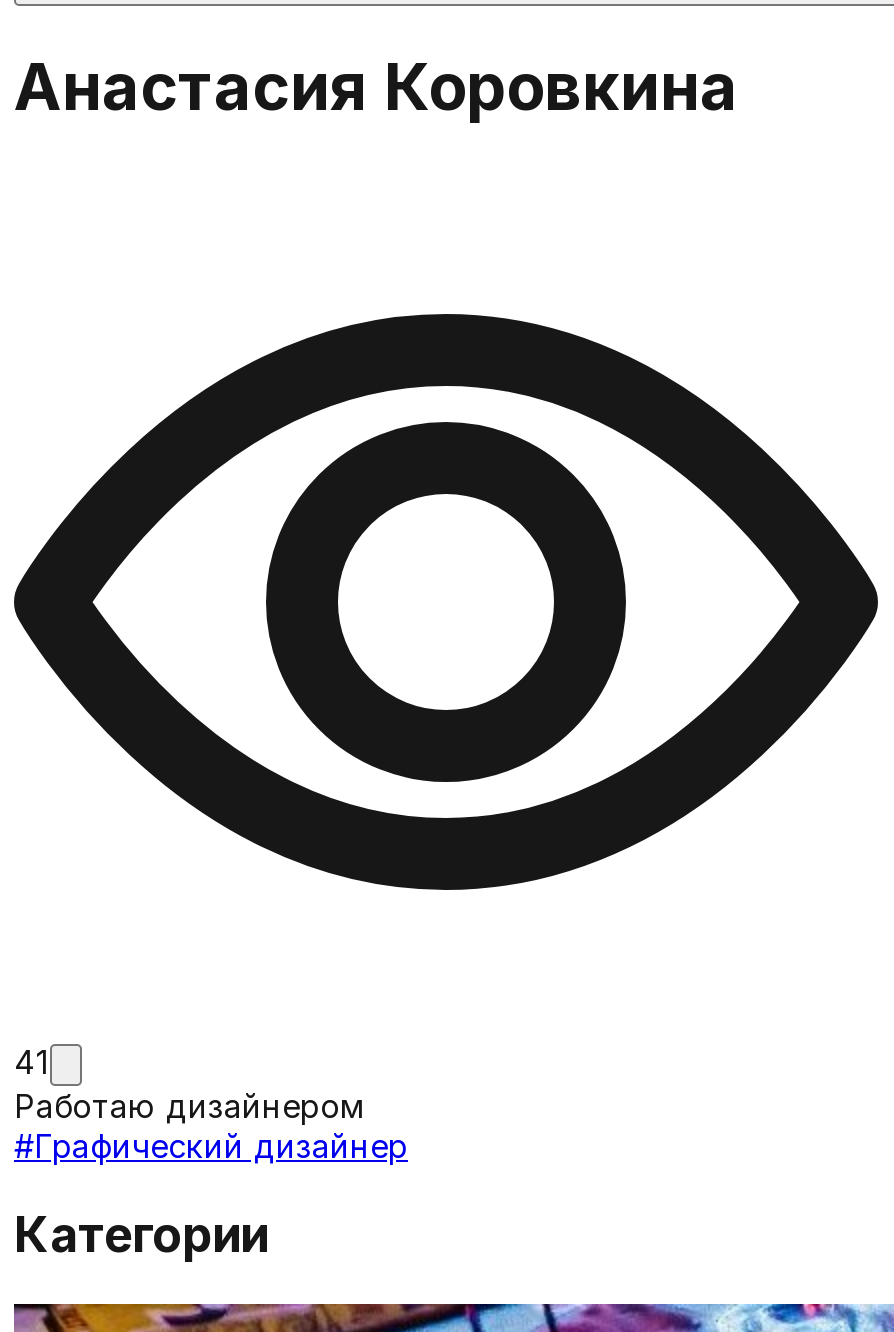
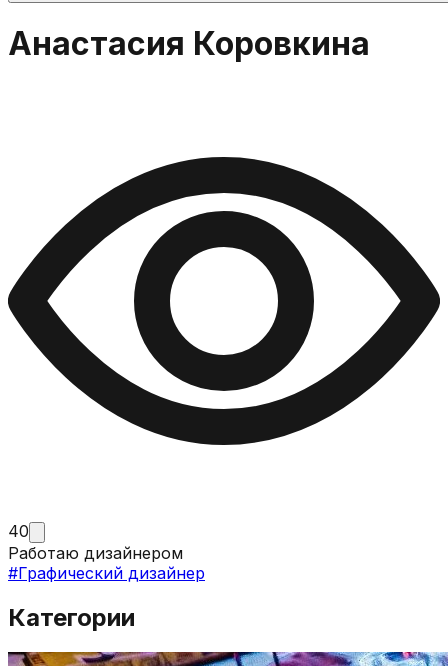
- 41
+ 40
